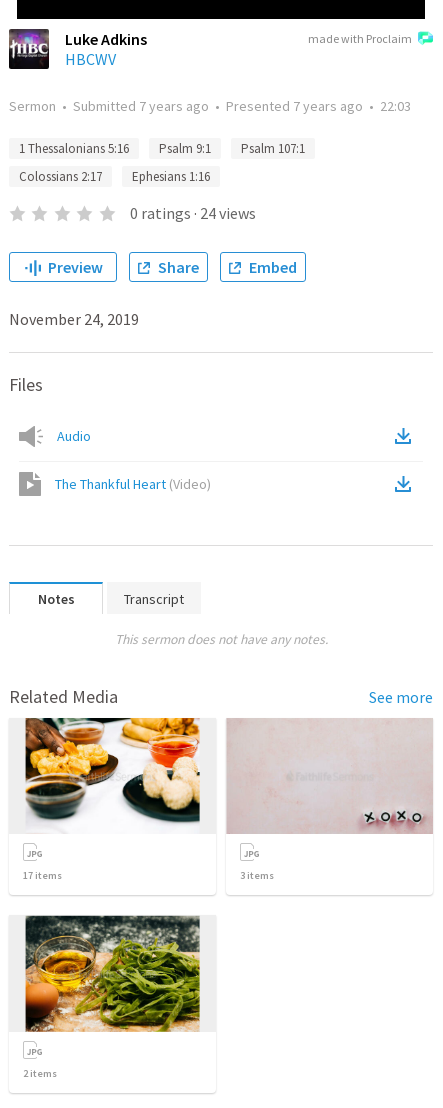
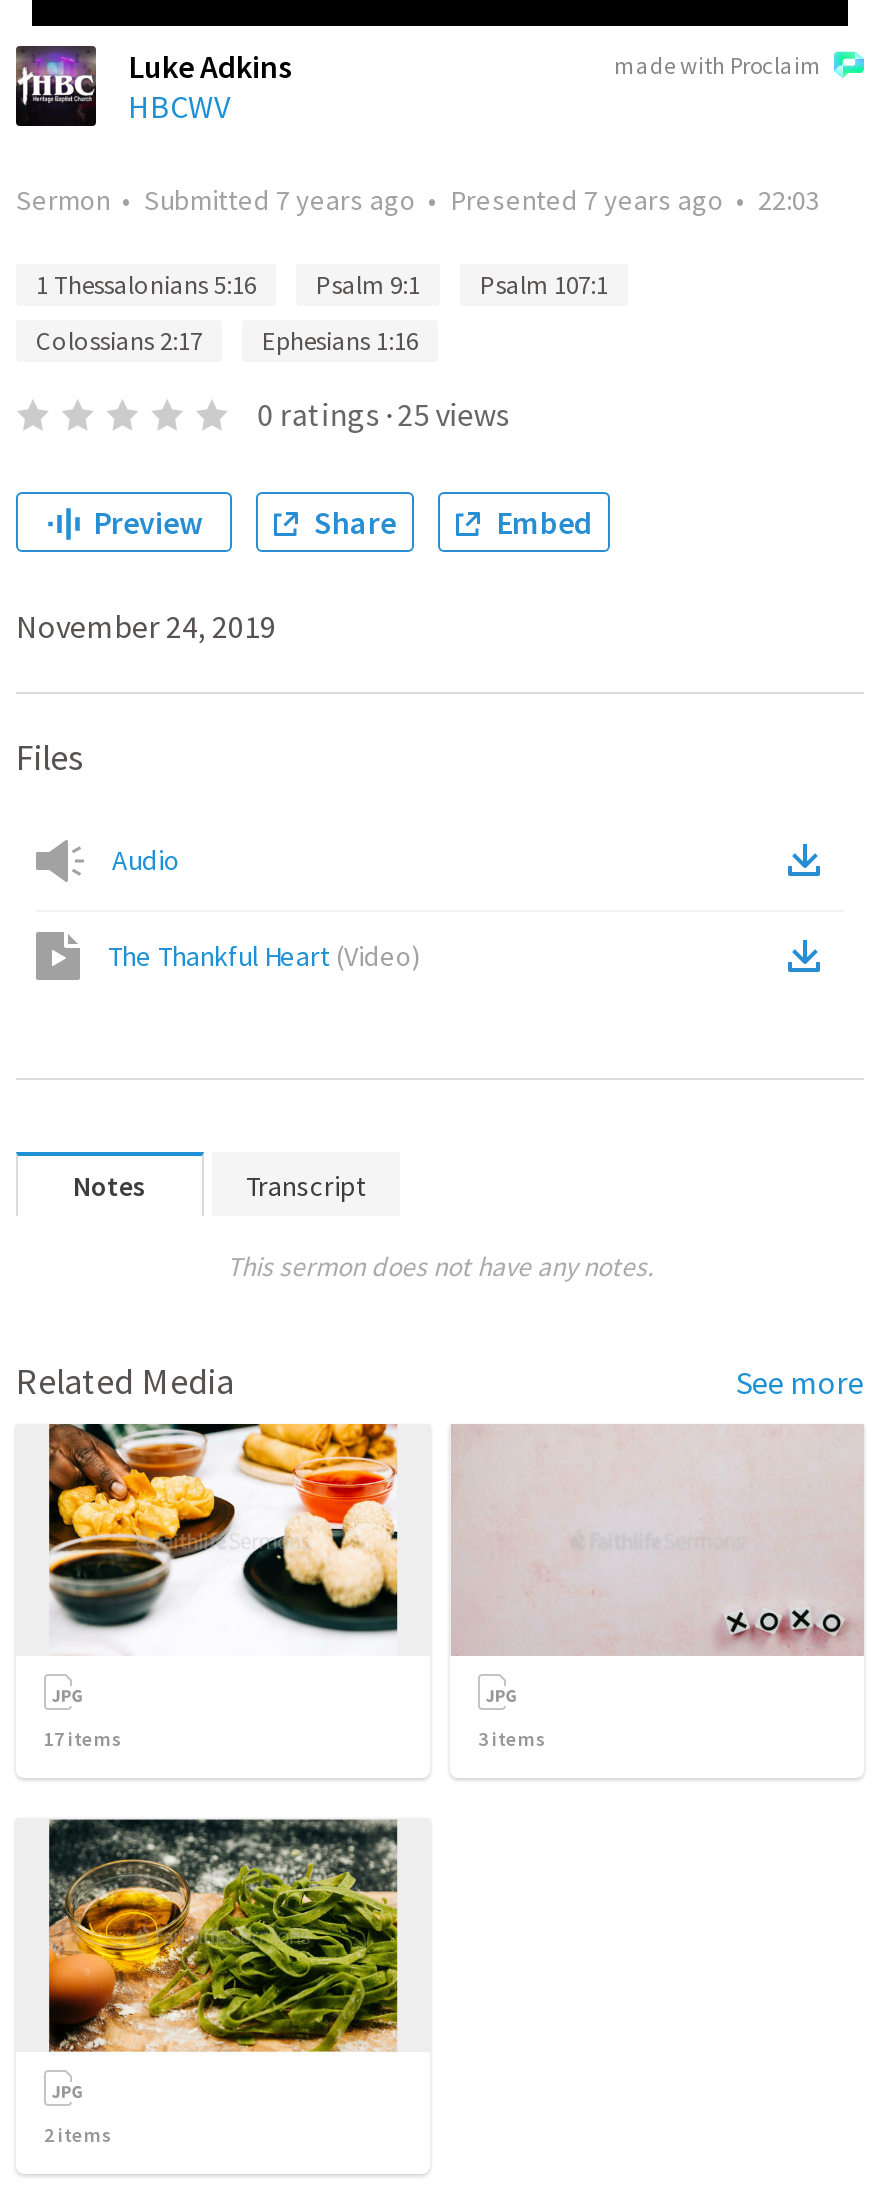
- 0 ratings · 24 views
+ 0 ratings · 25 views
